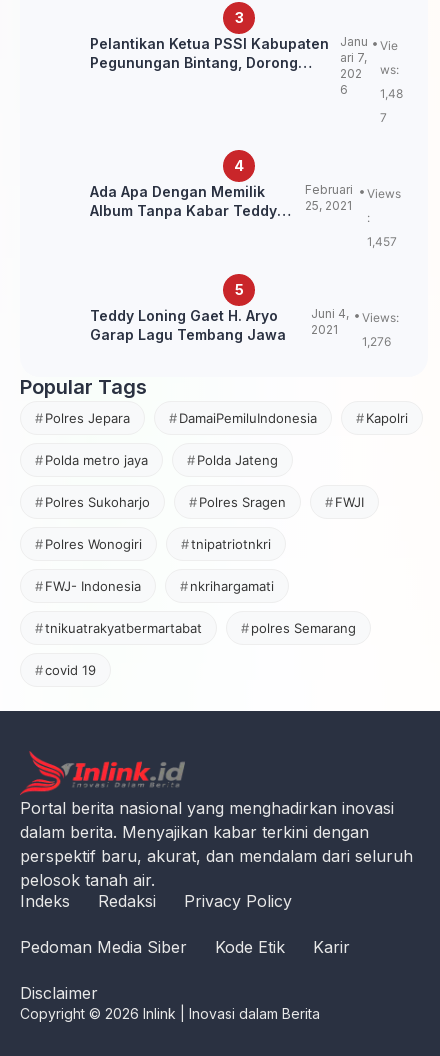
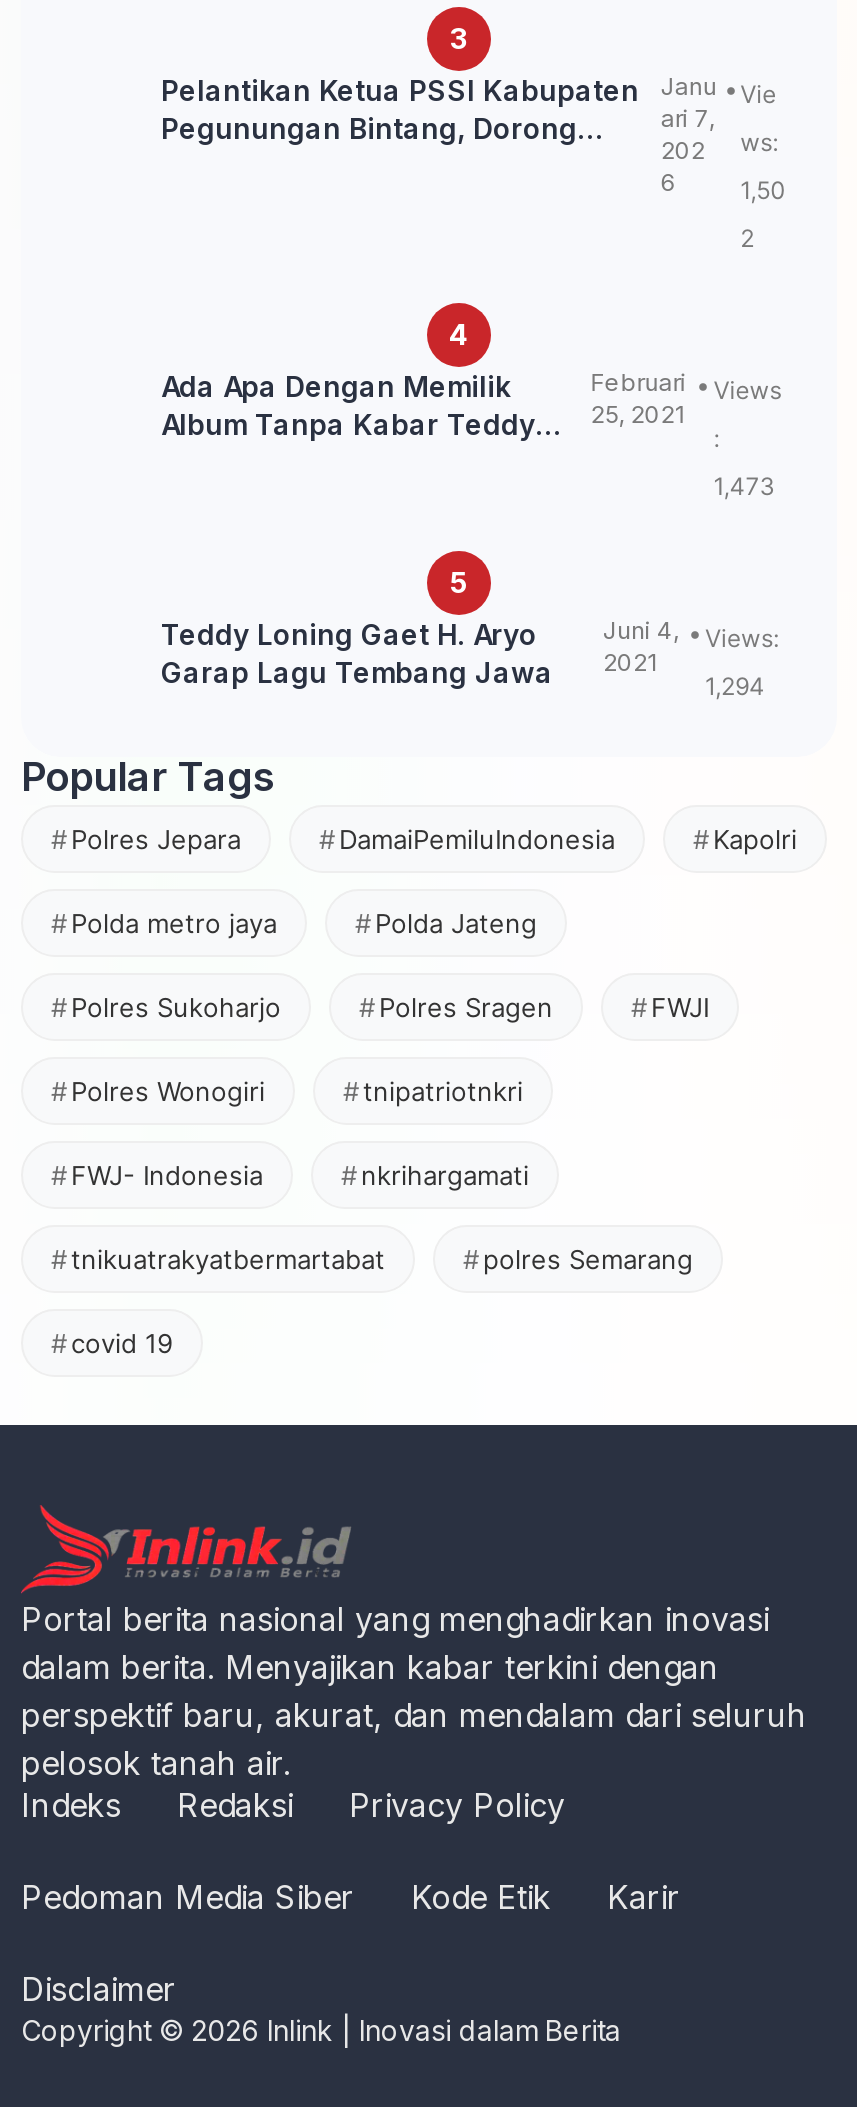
- 1,48
+ 1,50

- 7
+ 2

- 1,457
+ 1,473

- 1,276
+ 1,294
